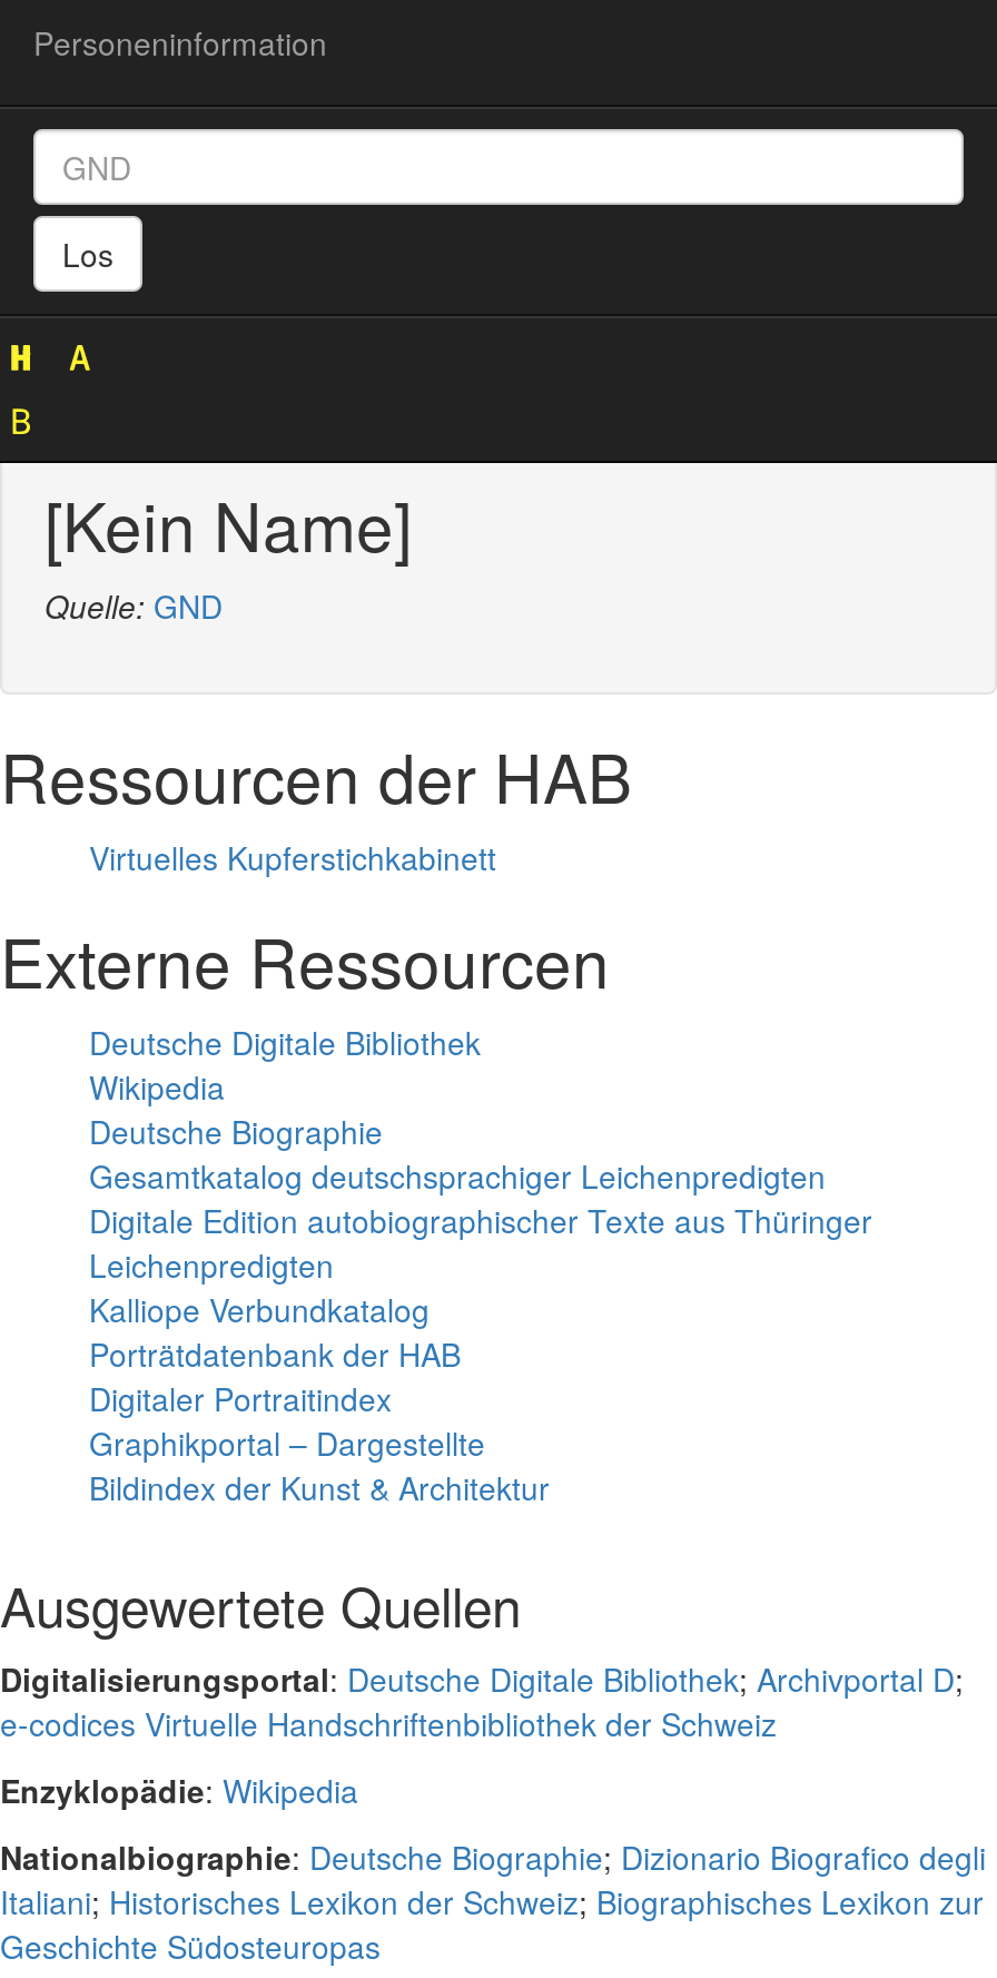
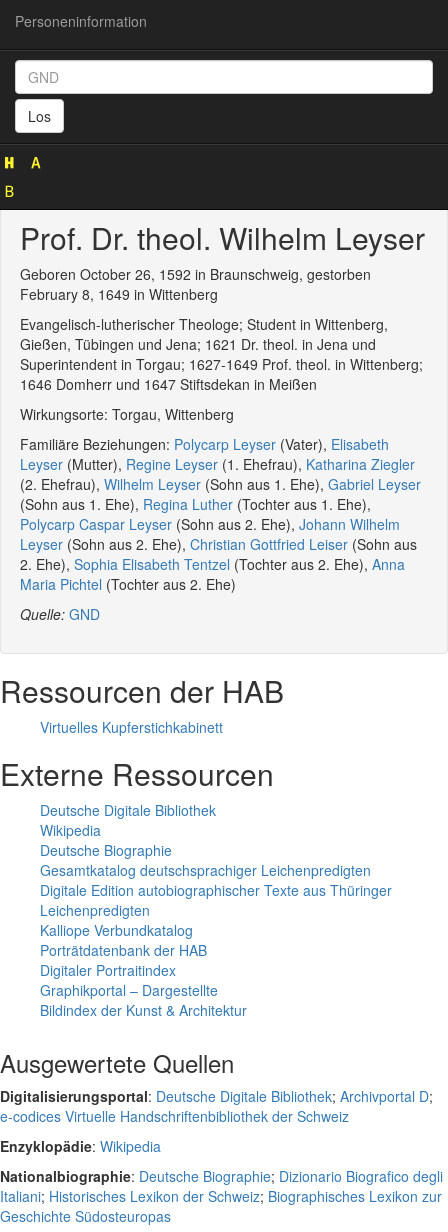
- [Kein Name]
+ Prof. Dr. theol. Wilhelm Leyser
+ Geboren October 26, 1592 in Braunschweig, gestorben
+ February 8, 1649 in Wittenberg
+ Evangelisch-lutherischer Theologe; Student in Wittenberg,
+ Gießen, Tübingen und Jena; 1621 Dr. theol. in Jena und
+ Superintendent in Torgau; 1627-1649 Prof. theol. in Wittenberg;
+ 1646 Domherr und 1647 Stiftsdekan in Meißen
+ Wirkungsorte: Torgau, Wittenberg
+ Familiäre Beziehungen: Polycarp Leyser (Vater), Elisabeth
+ Leyser (Mutter), Regine Leyser (1. Ehefrau), Katharina Ziegler
+ (2. Ehefrau), Wilhelm Leyser (Sohn aus 1. Ehe), Gabriel Leyser
+ (Sohn aus 1. Ehe), Regina Luther (Tochter aus 1. Ehe),
+ Polycarp Caspar Leyser (Sohn aus 2. Ehe), Johann Wilhelm
+ Leyser (Sohn aus 2. Ehe), Christian Gottfried Leiser (Sohn aus
+ 2. Ehe), Sophia Elisabeth Tentzel (Tochter aus 2. Ehe), Anna
+ Maria Pichtel (Tochter aus 2. Ehe)
